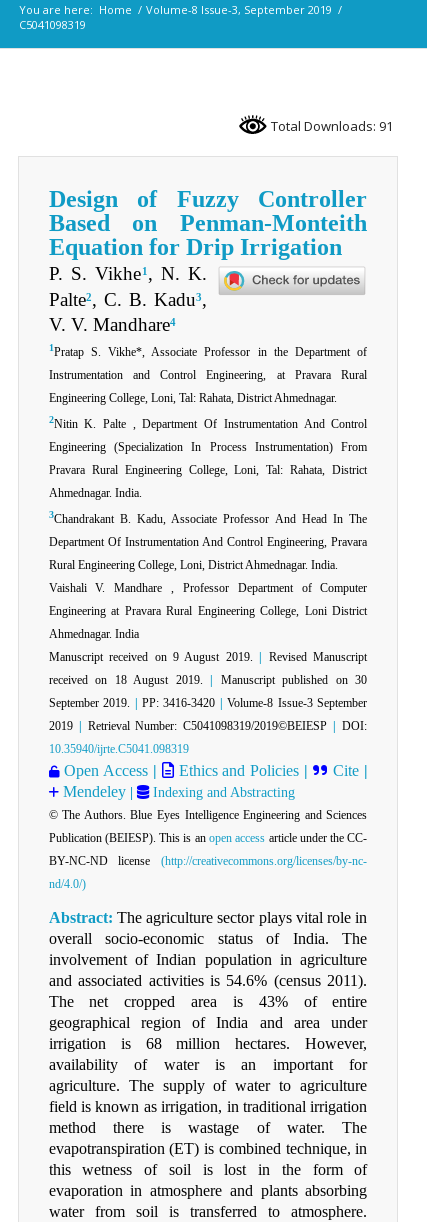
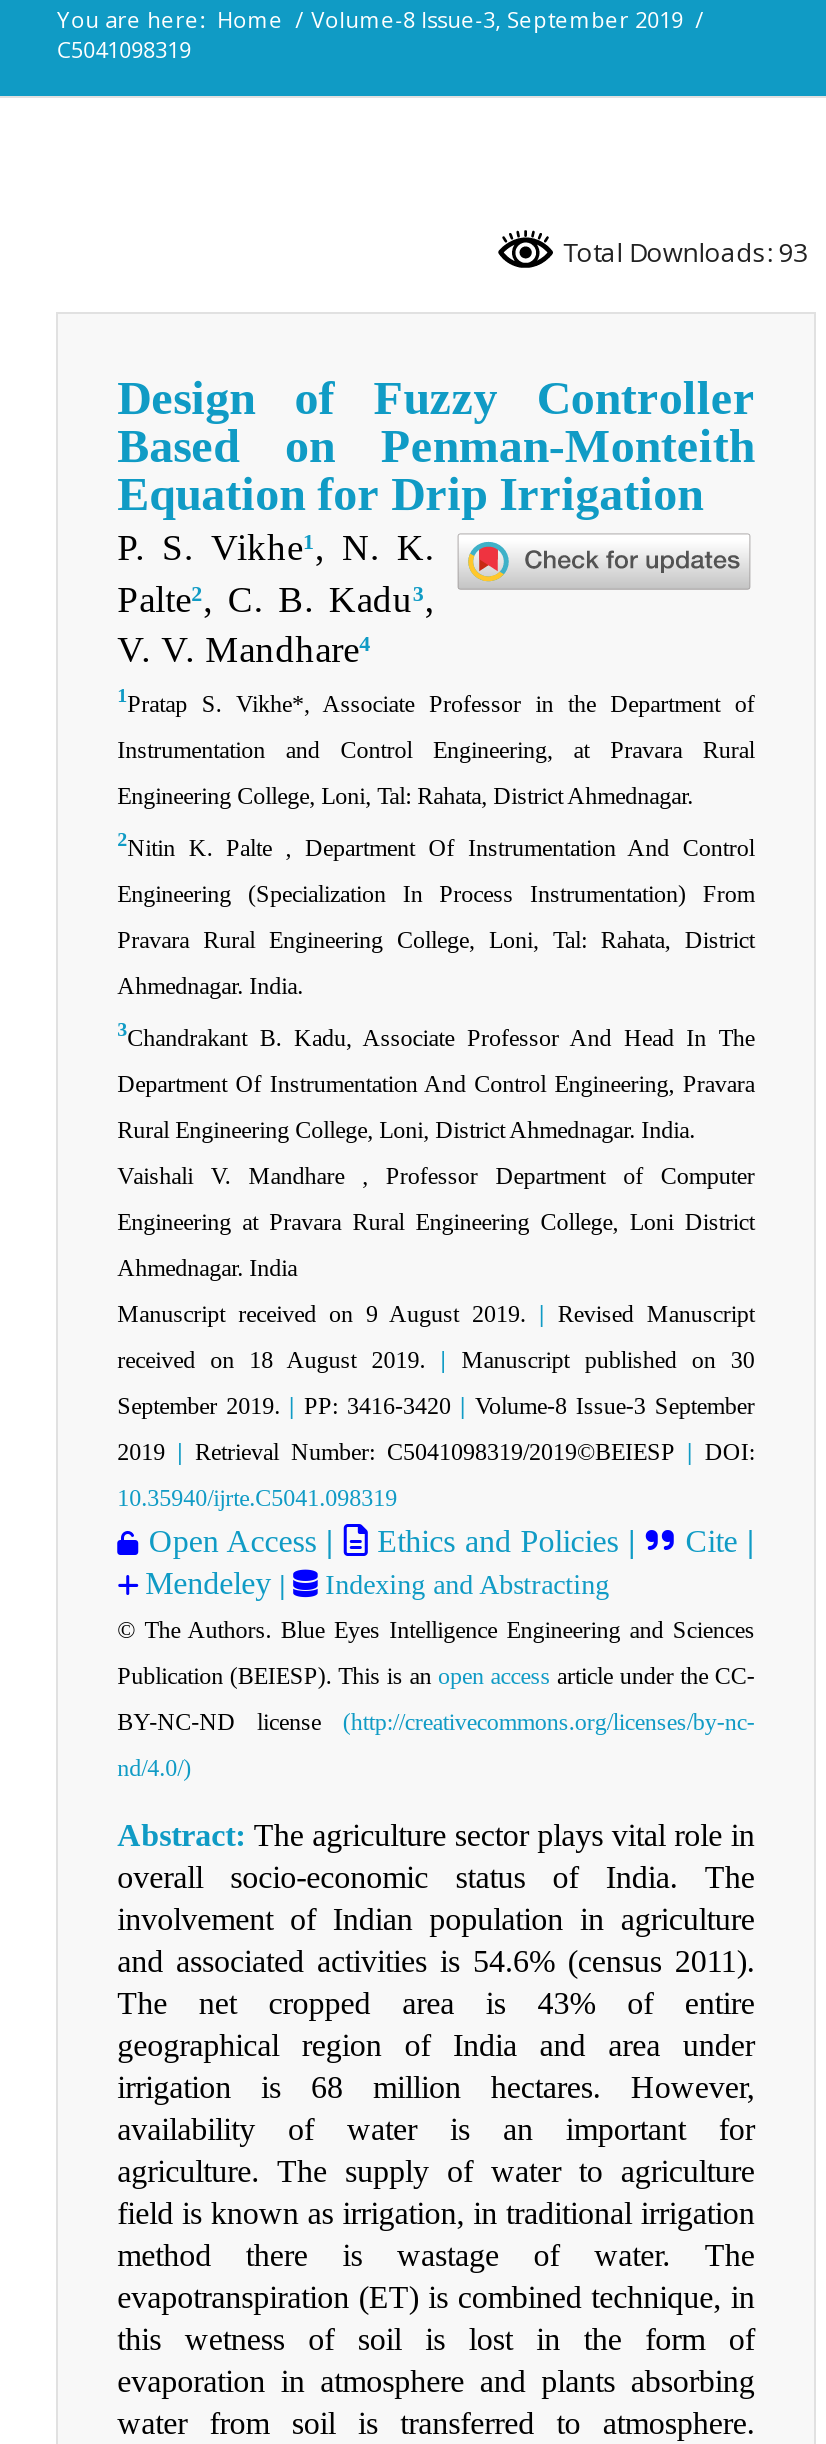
- Total Downloads: 91
+ Total Downloads: 93
